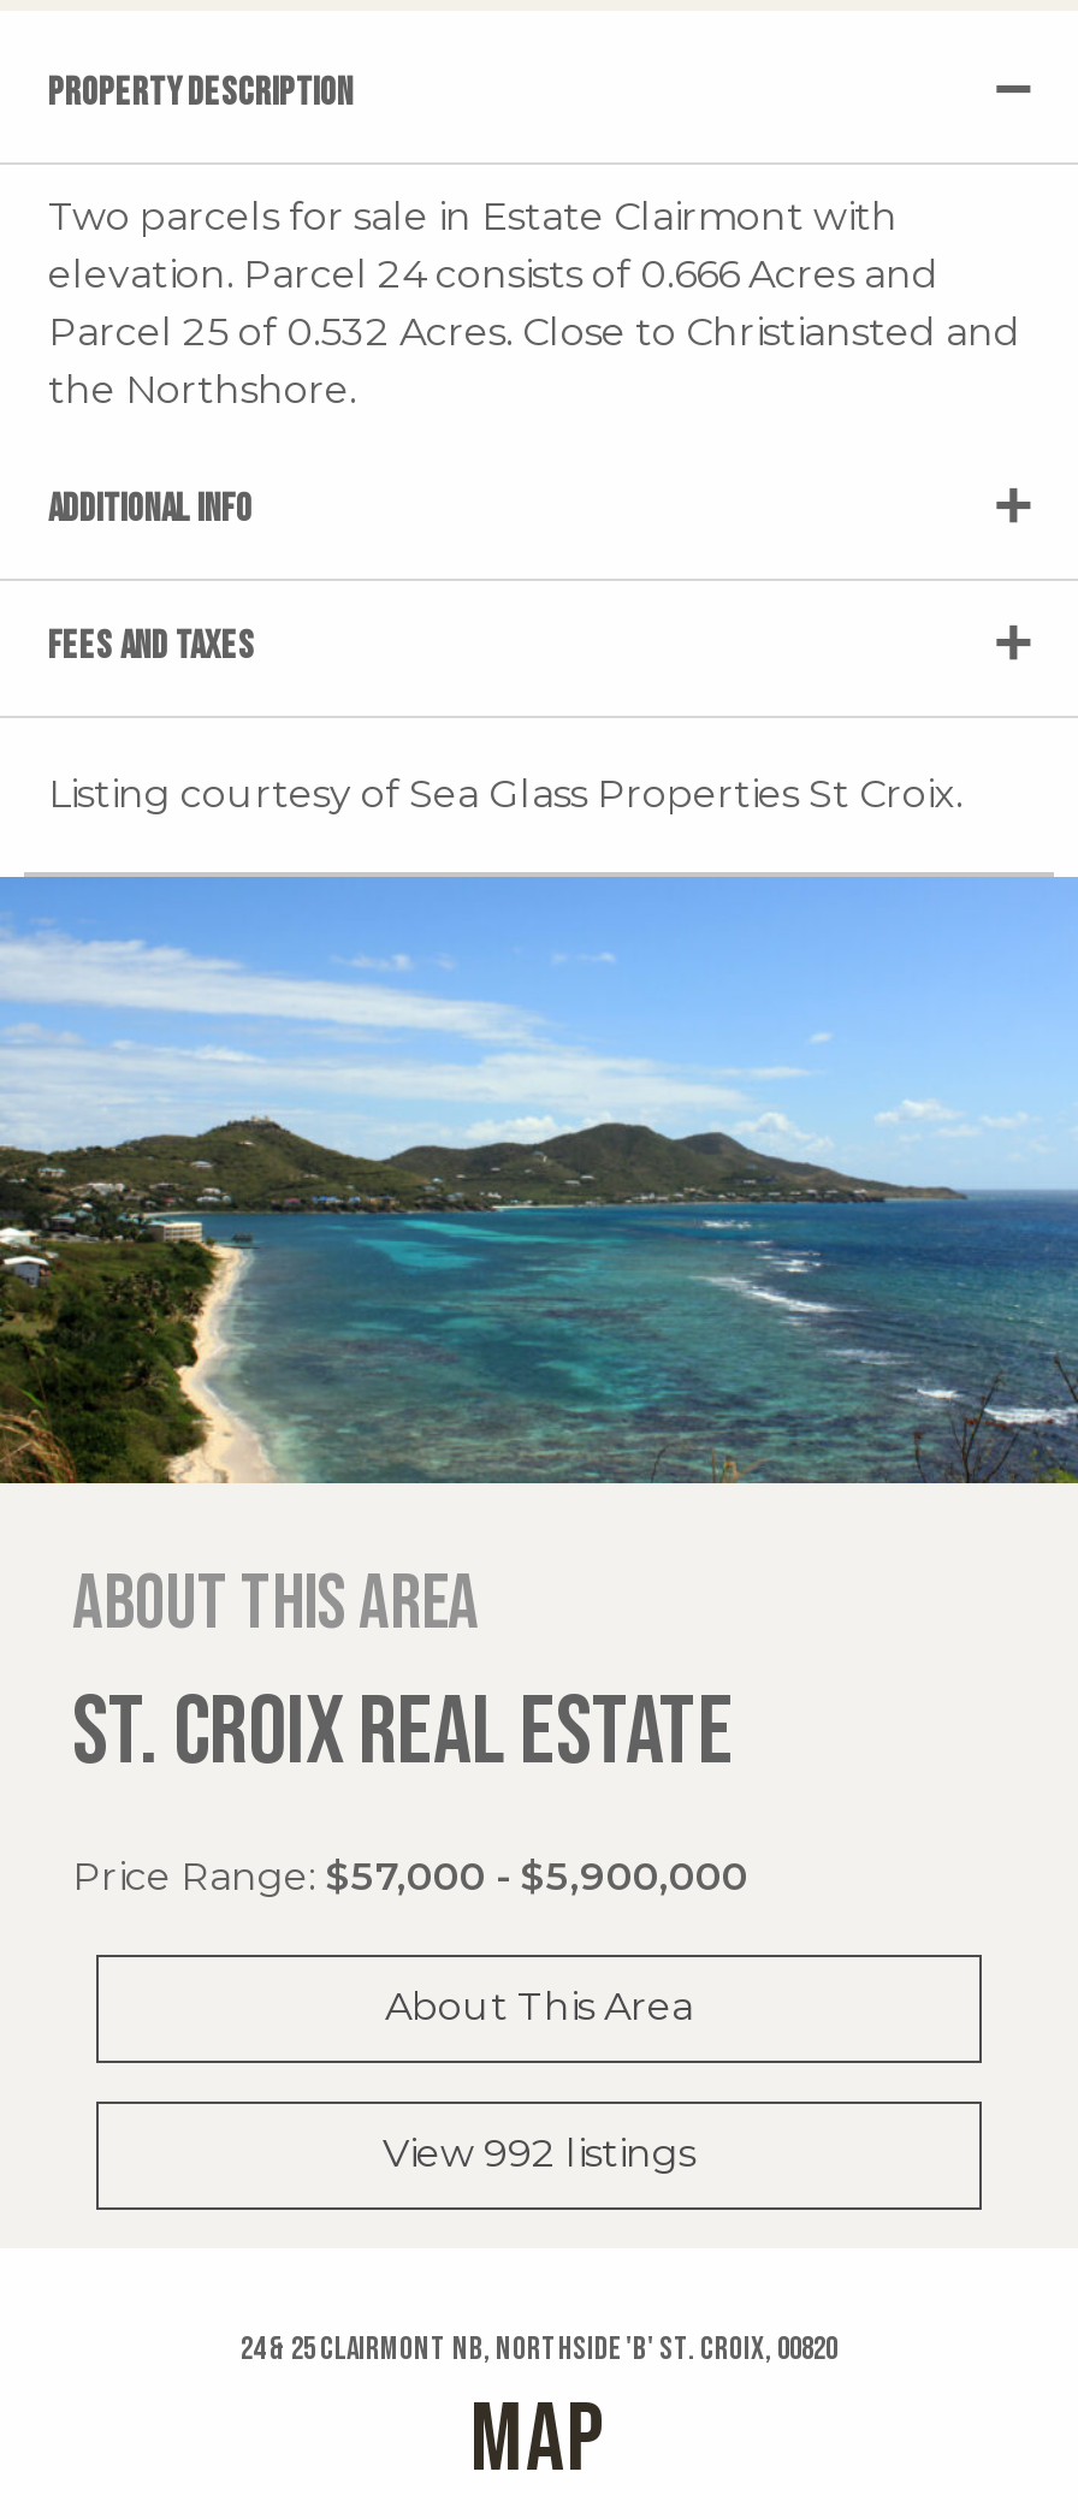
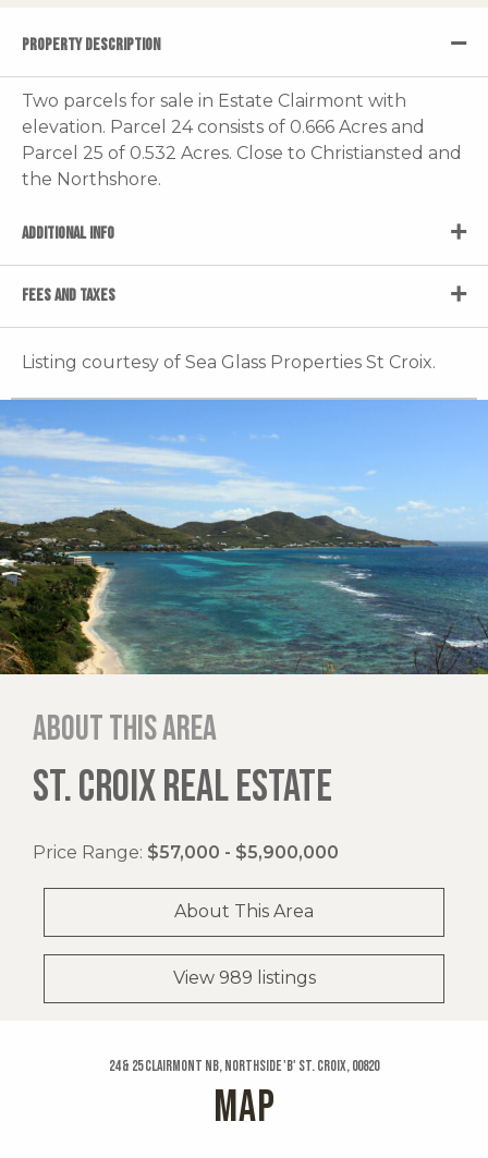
- View 992 listings
+ View 989 listings
